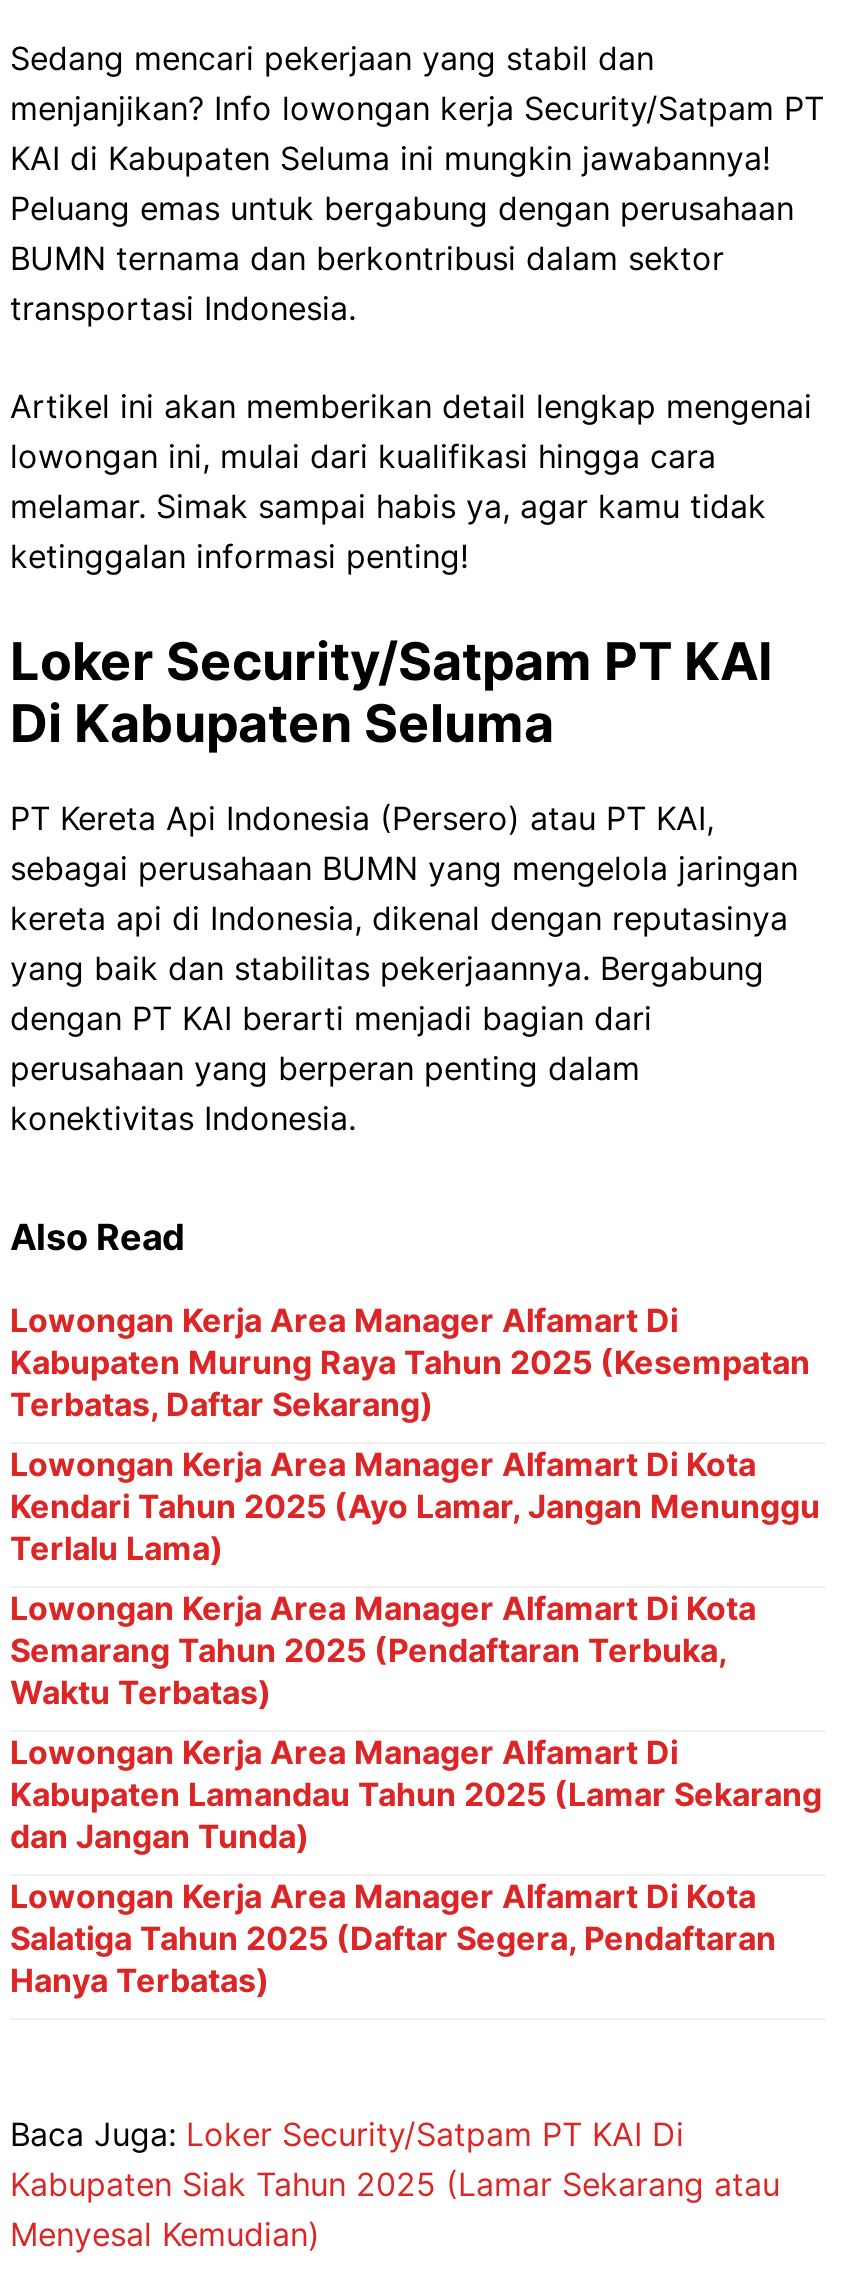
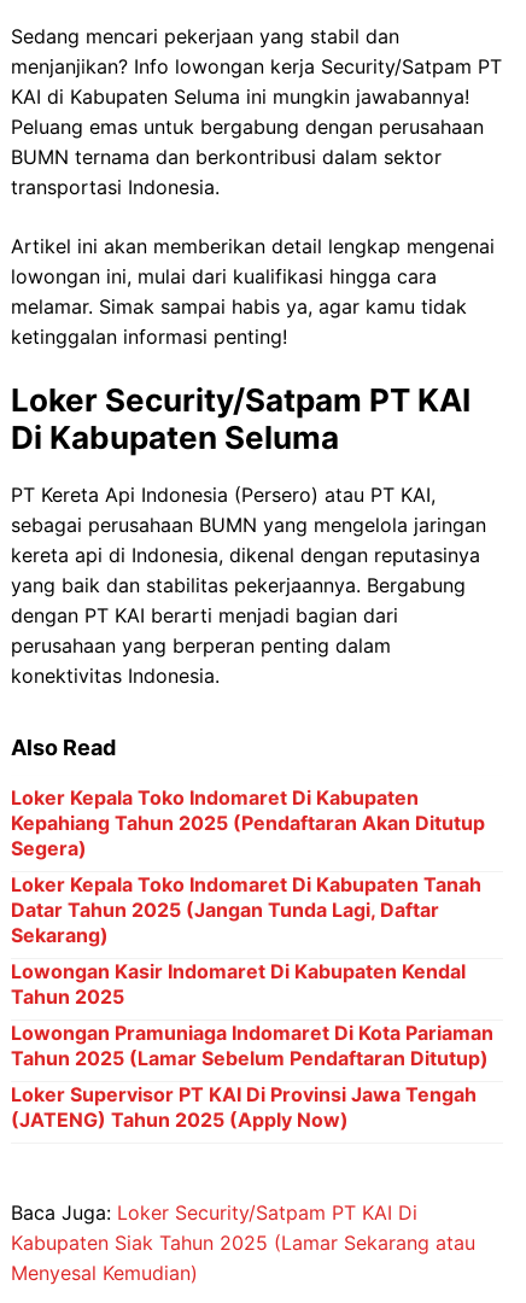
- Lowongan Kerja Area Manager Alfamart Di
- Kabupaten Murung Raya Tahun 2025 (Kesempatan
- Terbatas, Daftar Sekarang)
+ Loker Kepala Toko Indomaret Di Kabupaten
+ Kepahiang Tahun 2025 (Pendaftaran Akan Ditutup
+ Segera)

- Lowongan Kerja Area Manager Alfamart Di Kota
- Kendari Tahun 2025 (Ayo Lamar, Jangan Menunggu
- Terlalu Lama)
+ Loker Kepala Toko Indomaret Di Kabupaten Tanah
+ Datar Tahun 2025 (Jangan Tunda Lagi, Daftar
+ Sekarang)

- Lowongan Kerja Area Manager Alfamart Di Kota
- Semarang Tahun 2025 (Pendaftaran Terbuka,
- Waktu Terbatas)
+ Lowongan Kasir Indomaret Di Kabupaten Kendal
+ Tahun 2025

- Lowongan Kerja Area Manager Alfamart Di
- Kabupaten Lamandau Tahun 2025 (Lamar Sekarang
- dan Jangan Tunda)
+ Lowongan Pramuniaga Indomaret Di Kota Pariaman
+ Tahun 2025 (Lamar Sebelum Pendaftaran Ditutup)

- Lowongan Kerja Area Manager Alfamart Di Kota
- Salatiga Tahun 2025 (Daftar Segera, Pendaftaran
- Hanya Terbatas)
+ Loker Supervisor PT KAI Di Provinsi Jawa Tengah
+ (JATENG) Tahun 2025 (Apply Now)
